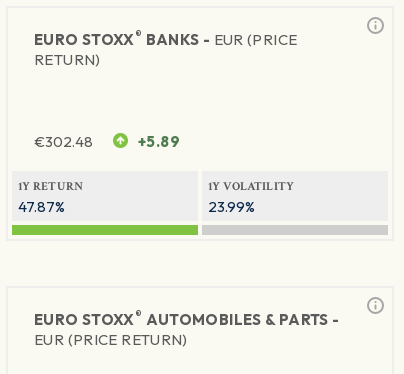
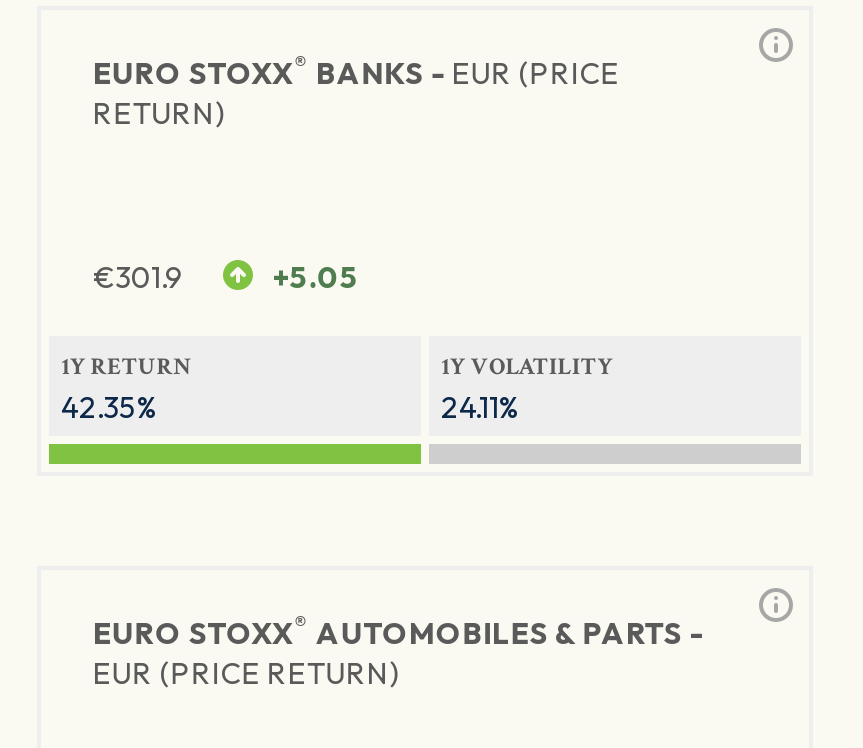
- €302.48
+ €301.9

- +5.89
+ +5.05

- 47.87%
+ 42.35%

- 23.99%
+ 24.11%
